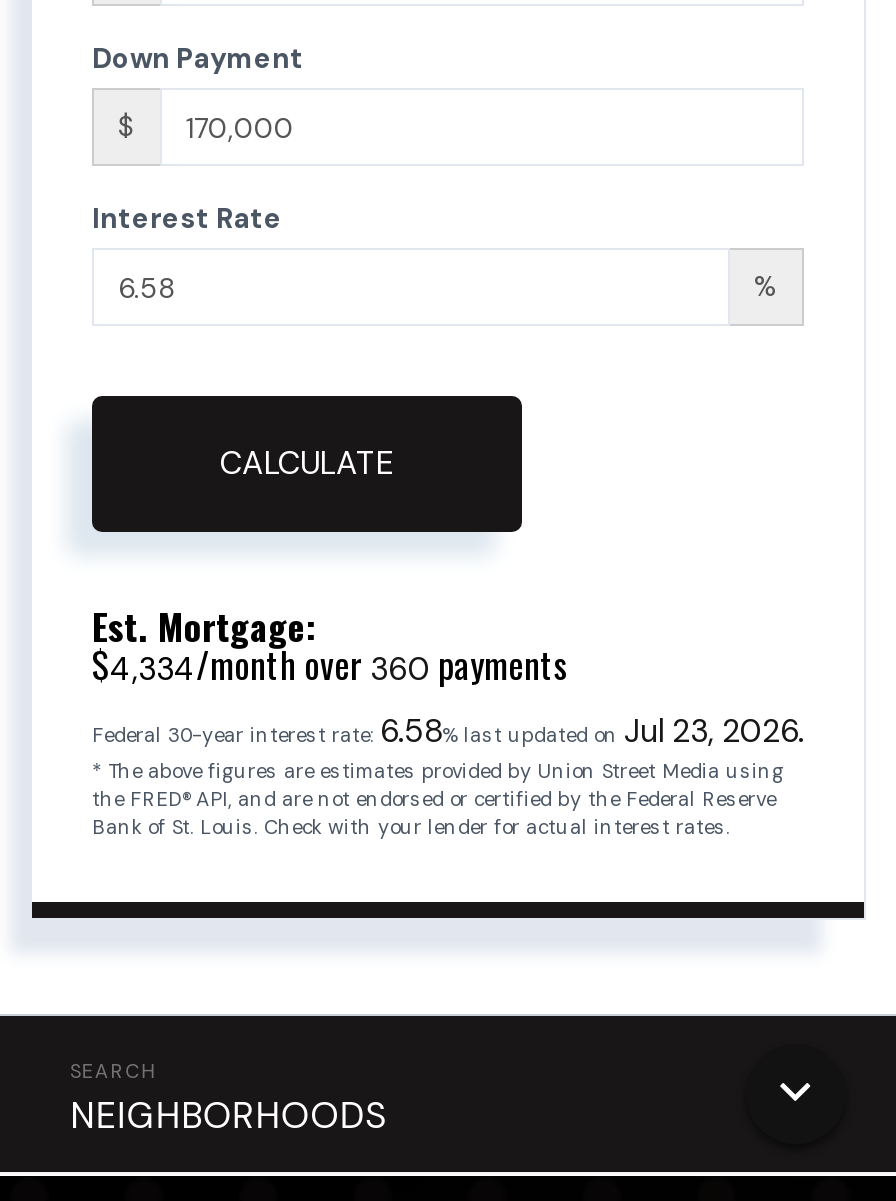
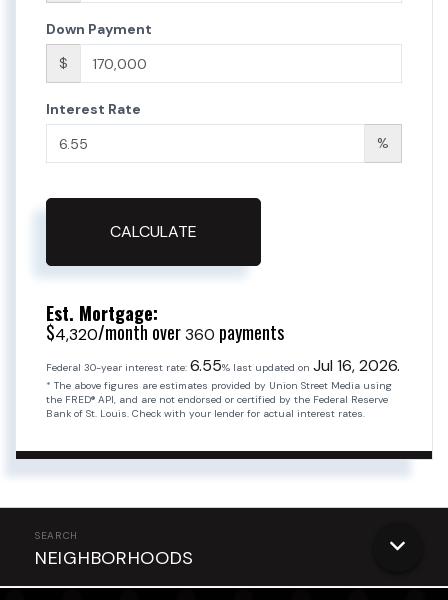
- $4,334/month over 360 payments
+ $4,320/month over 360 payments

- Federal 30-year interest rate: 6.58% last updated on Jul 23, 2026.
+ Federal 30-year interest rate: 6.55% last updated on Jul 16, 2026.
